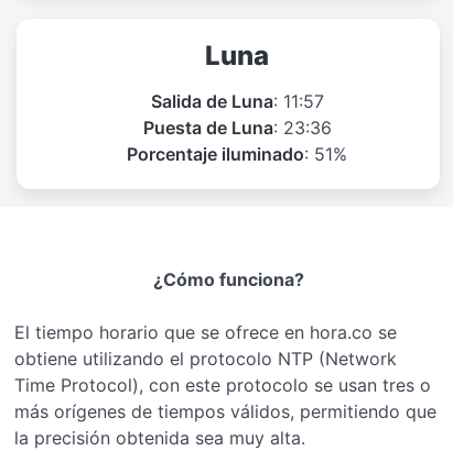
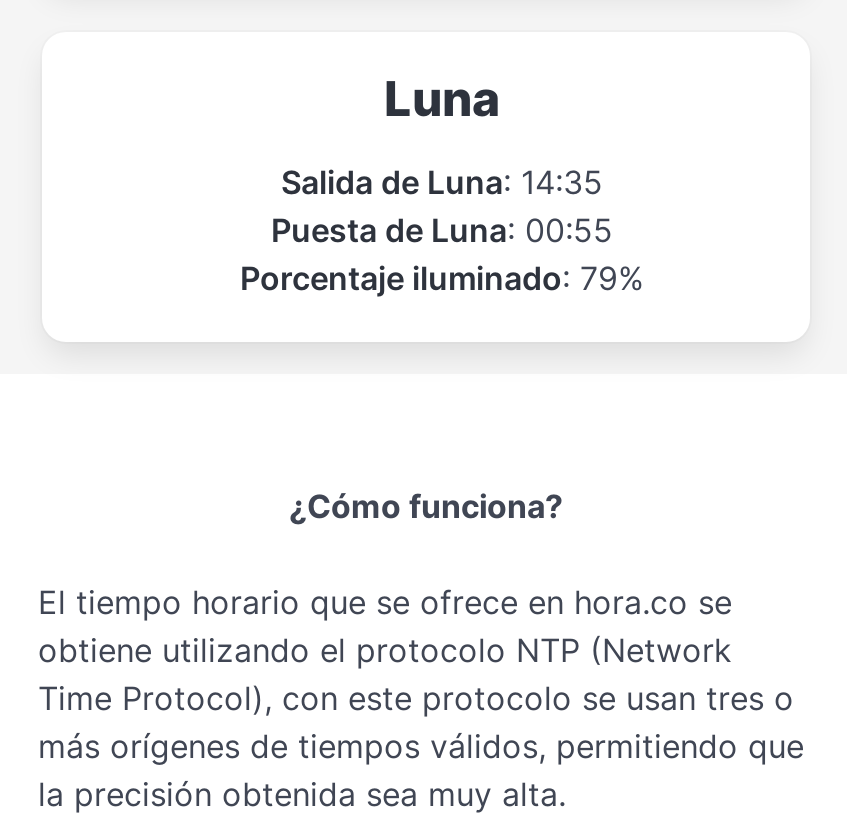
- Salida de Luna: 11:57
+ Salida de Luna: 14:35

- Puesta de Luna: 23:36
+ Puesta de Luna: 00:55

- Porcentaje iluminado: 51%
+ Porcentaje iluminado: 79%
